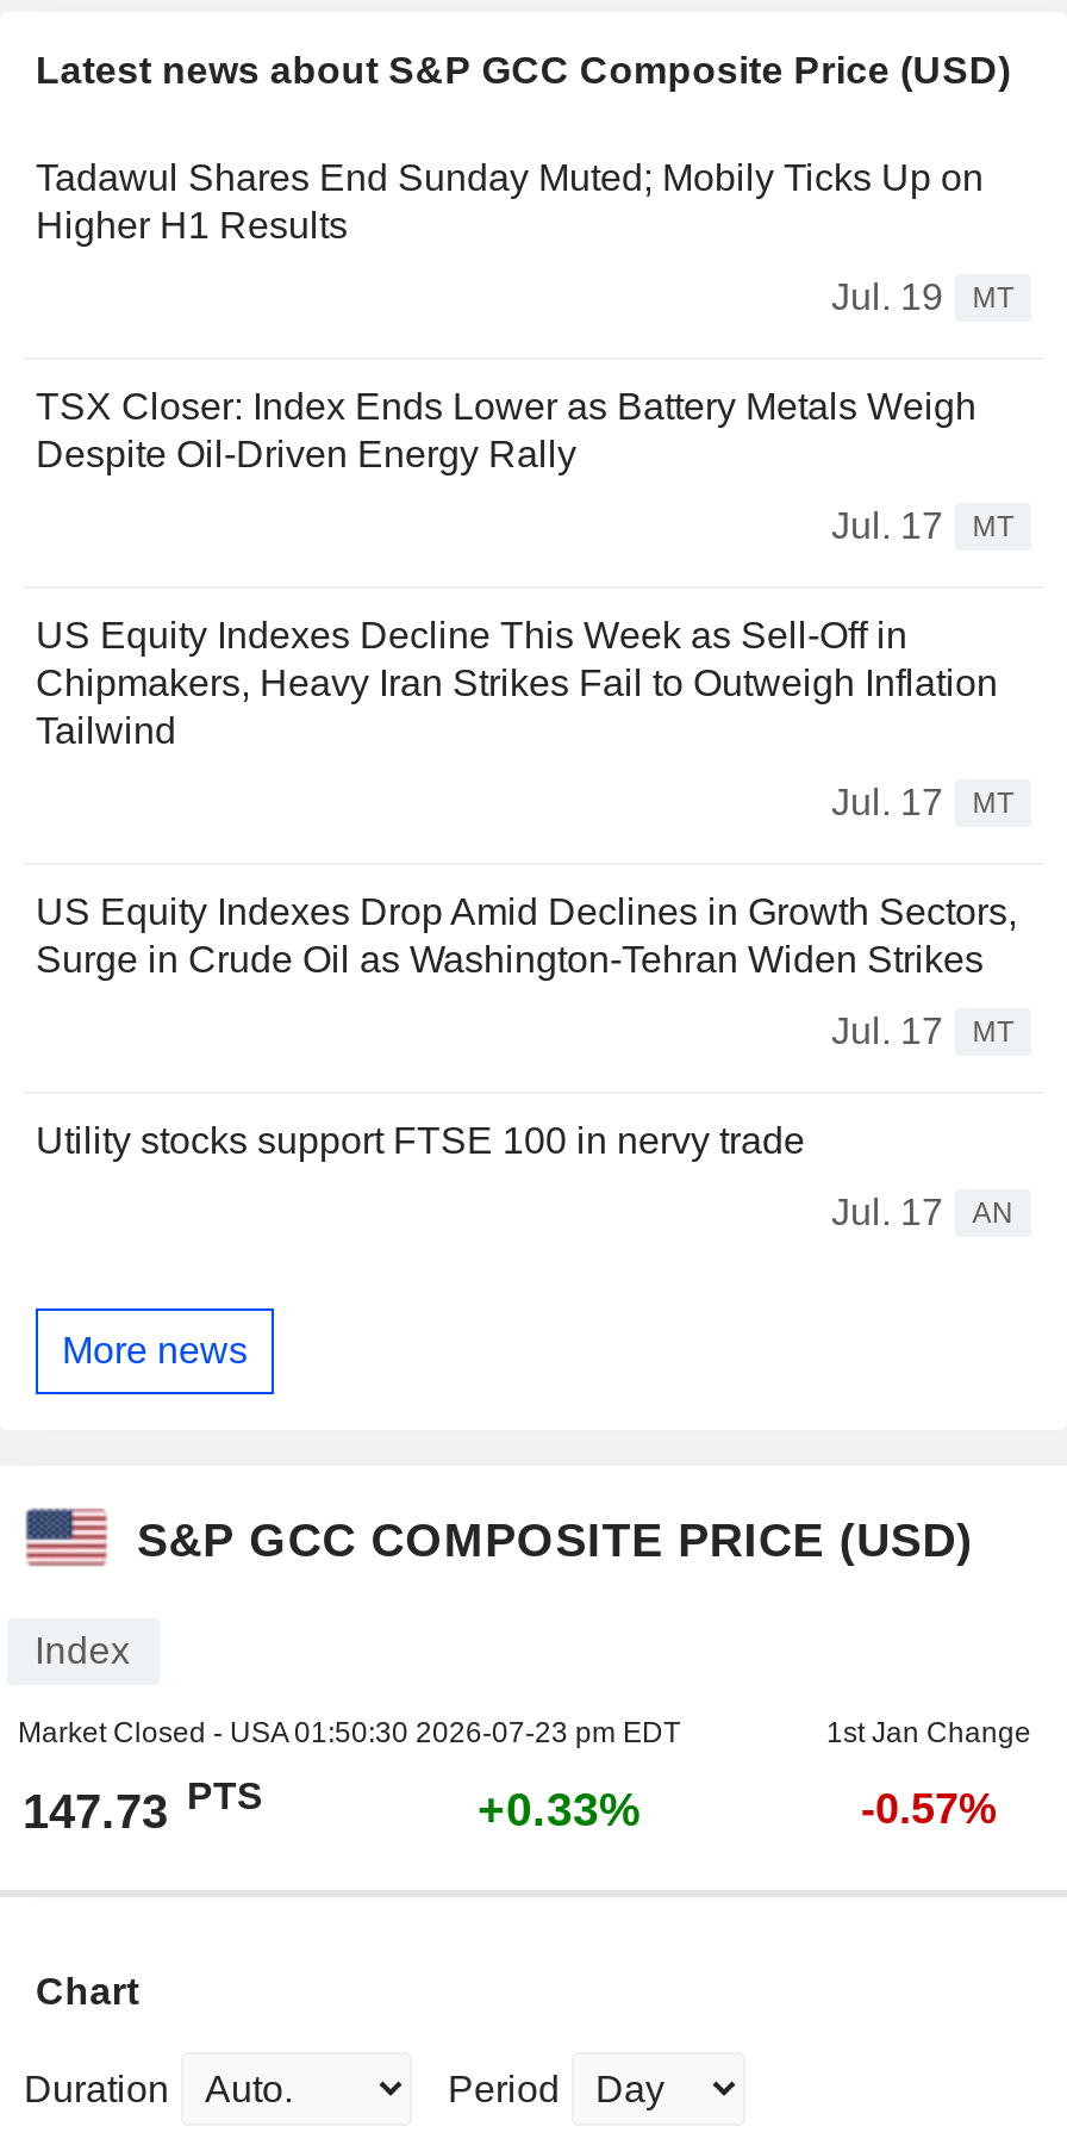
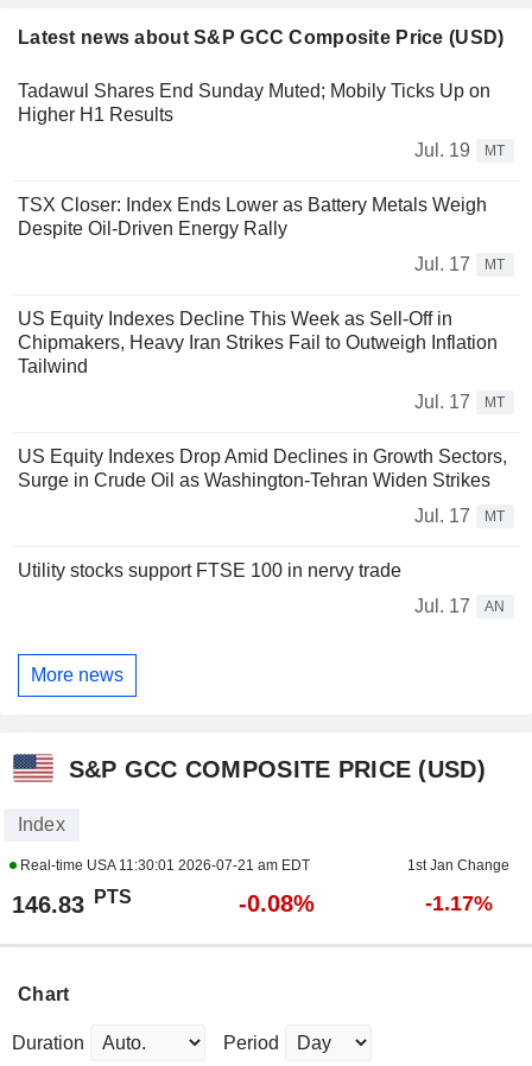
- Market Closed - USA 01:50:30 2026-07-23 pm EDT
+ Real-time USA 11:30:01 2026-07-21 am EDT

- 147.73 PTS
+ 146.83 PTS

- +0.33%
+ -0.08%

- -0.57%
+ -1.17%
